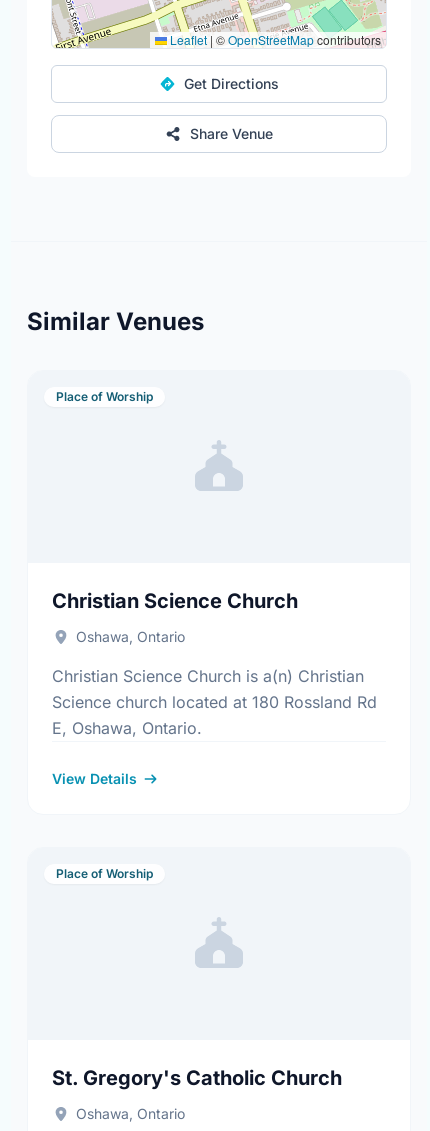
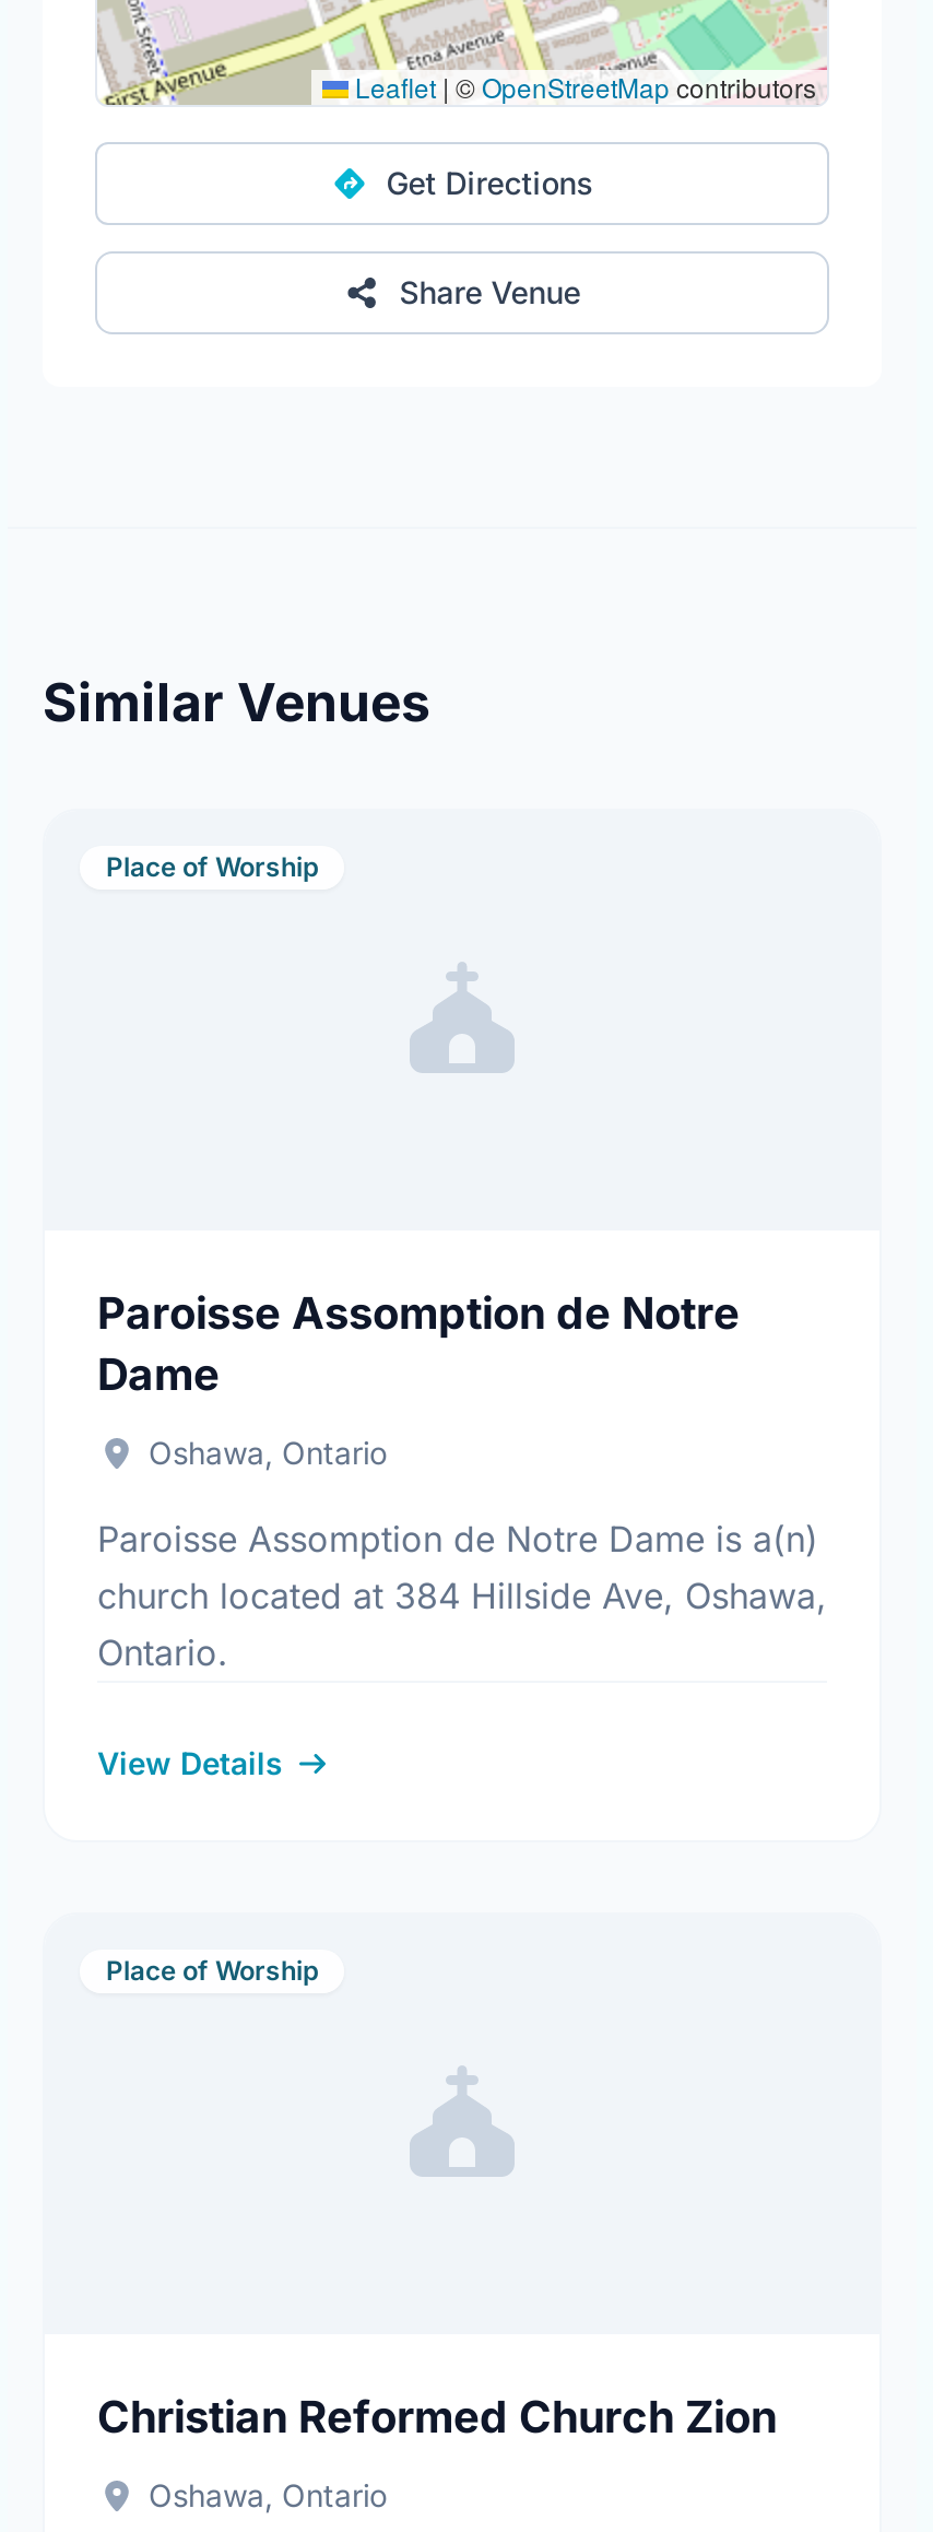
- Christian Science Church
+ Paroisse Assomption de Notre
+ Dame

- Christian Science Church is a(n) Christian
- Science church located at 180 Rossland Rd
- E, Oshawa, Ontario.
+ Paroisse Assomption de Notre Dame is a(n)
+ church located at 384 Hillside Ave, Oshawa,
+ Ontario.

- St. Gregory's Catholic Church
+ Christian Reformed Church Zion
